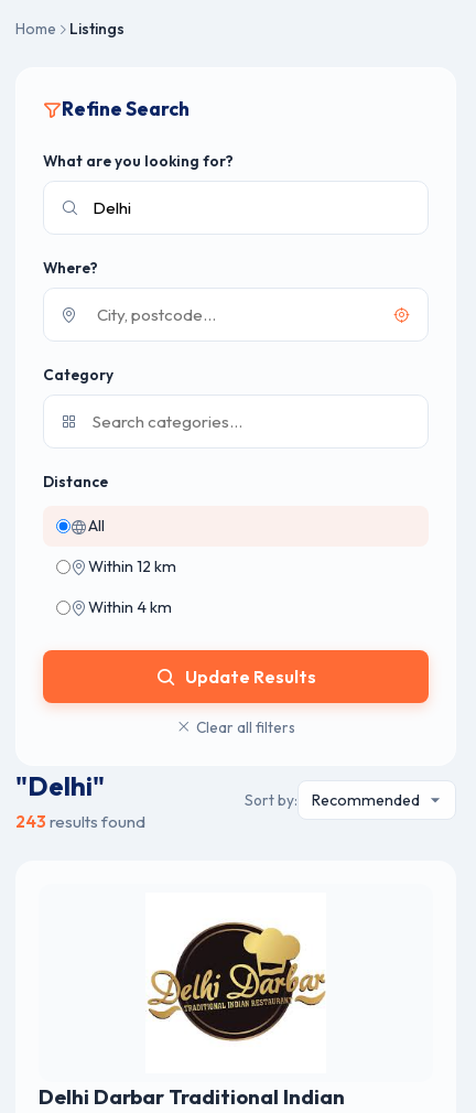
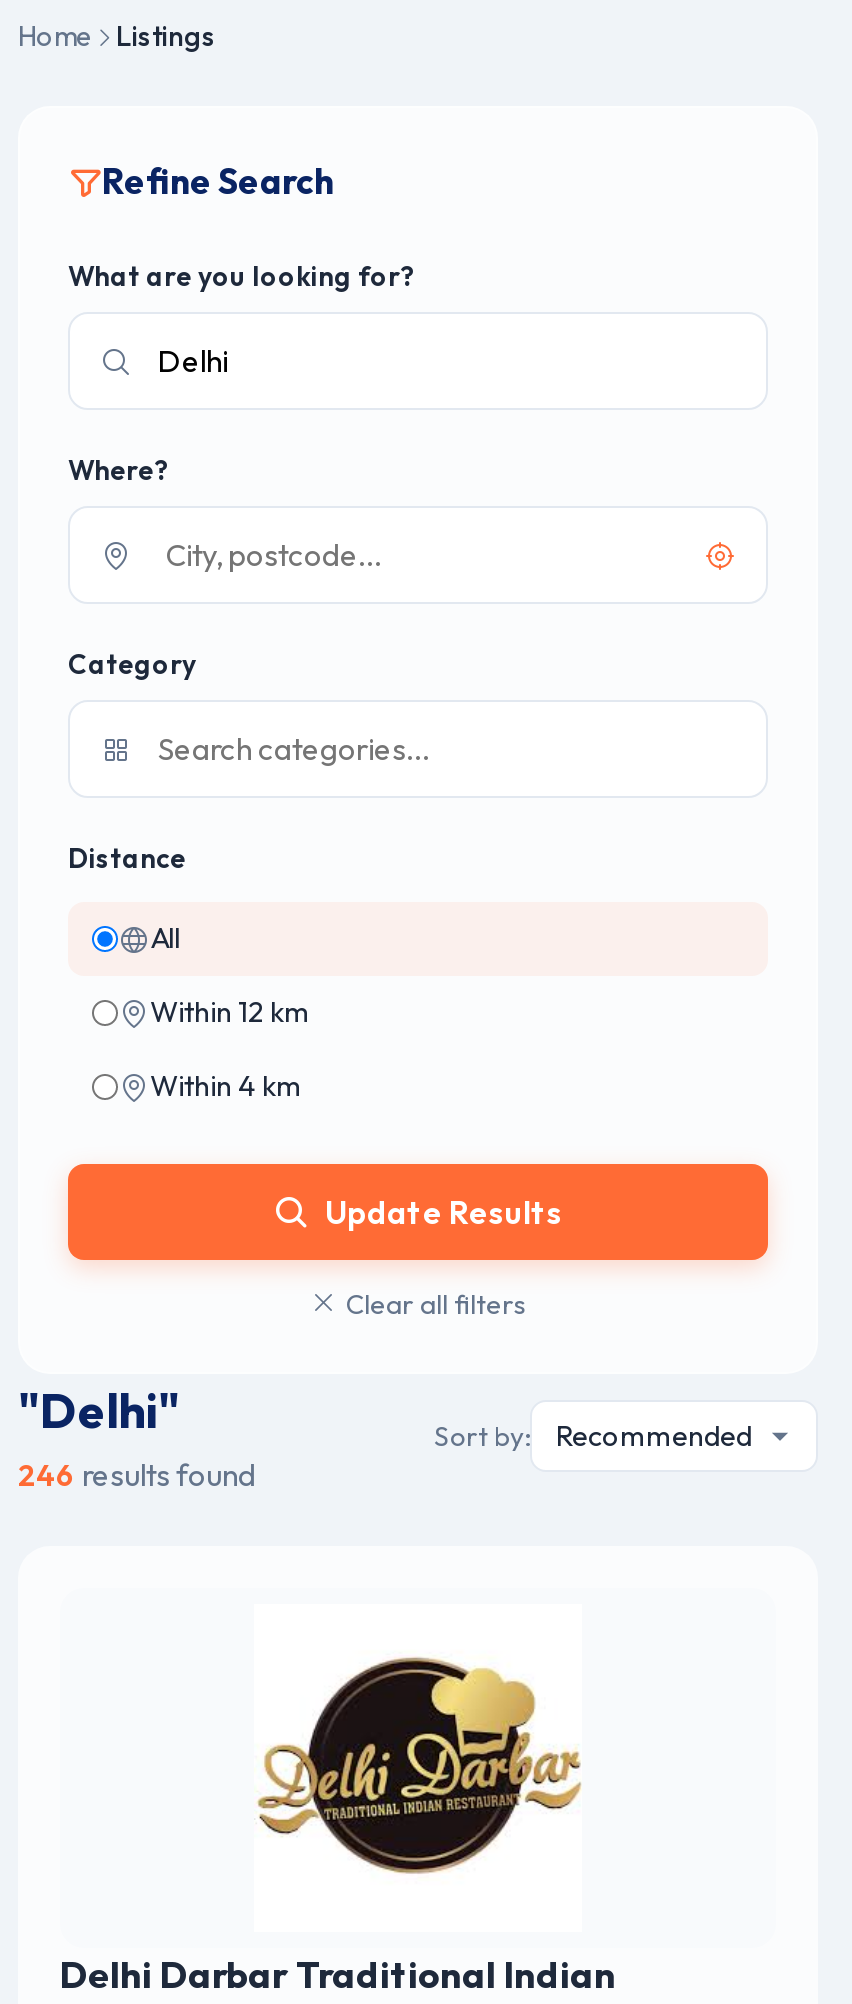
- 243 results found
+ 246 results found
